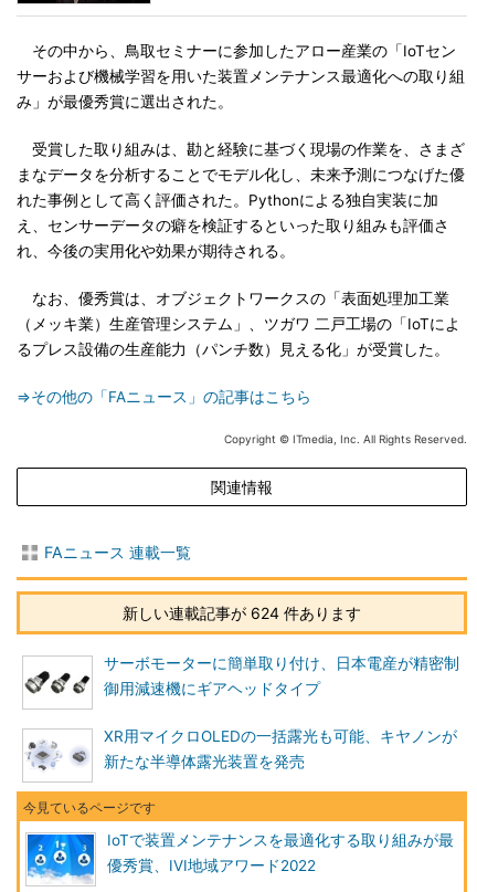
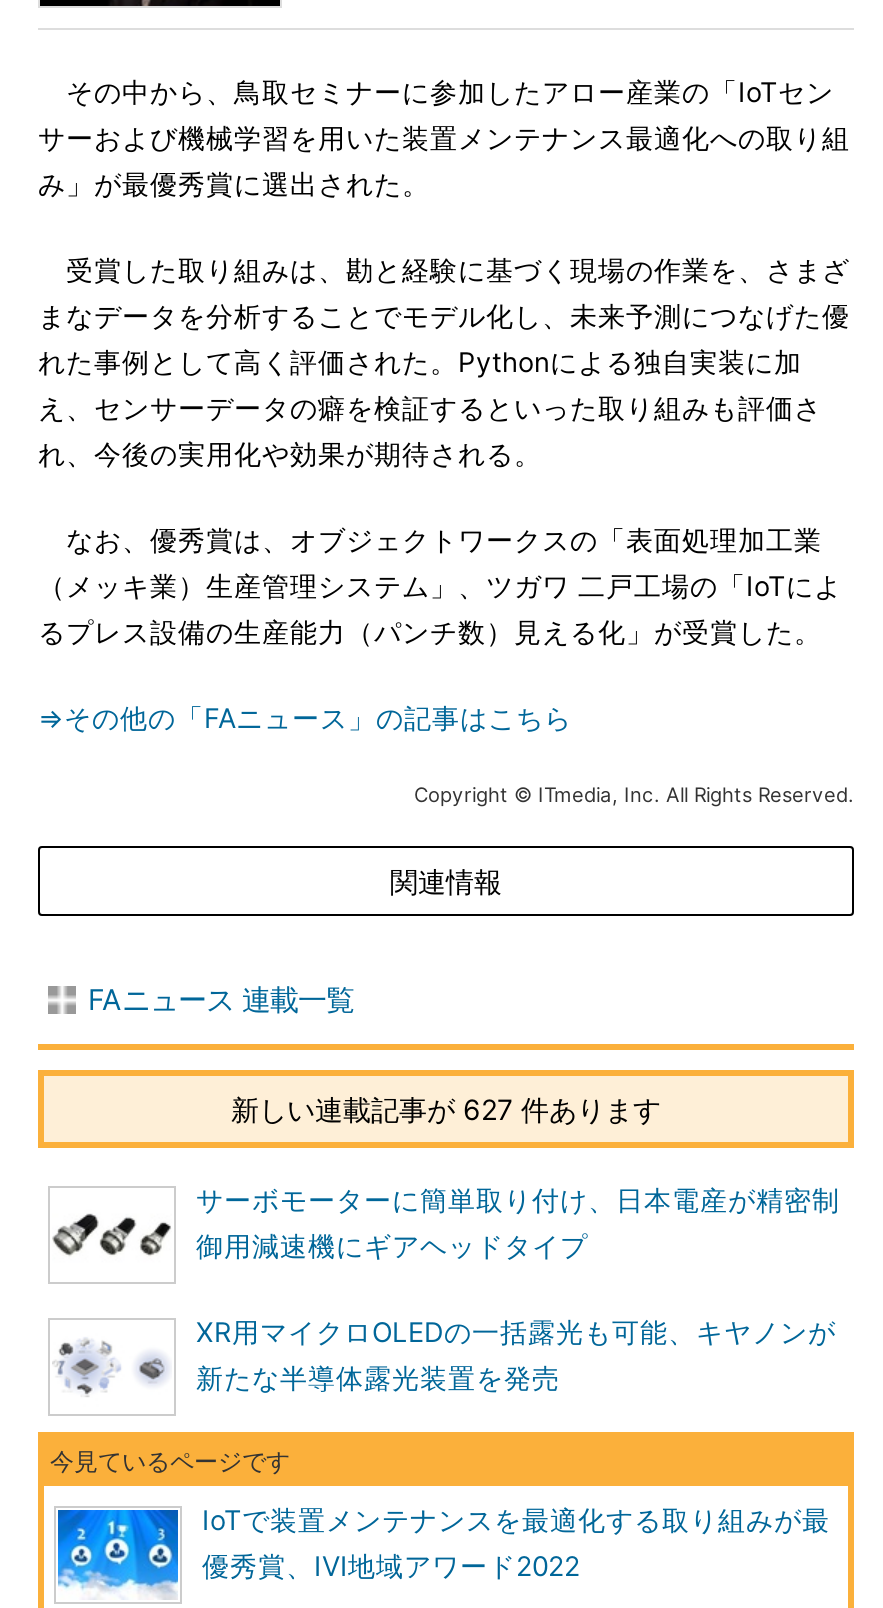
- 新しい連載記事が 624 件あります
+ 新しい連載記事が 627 件あります
